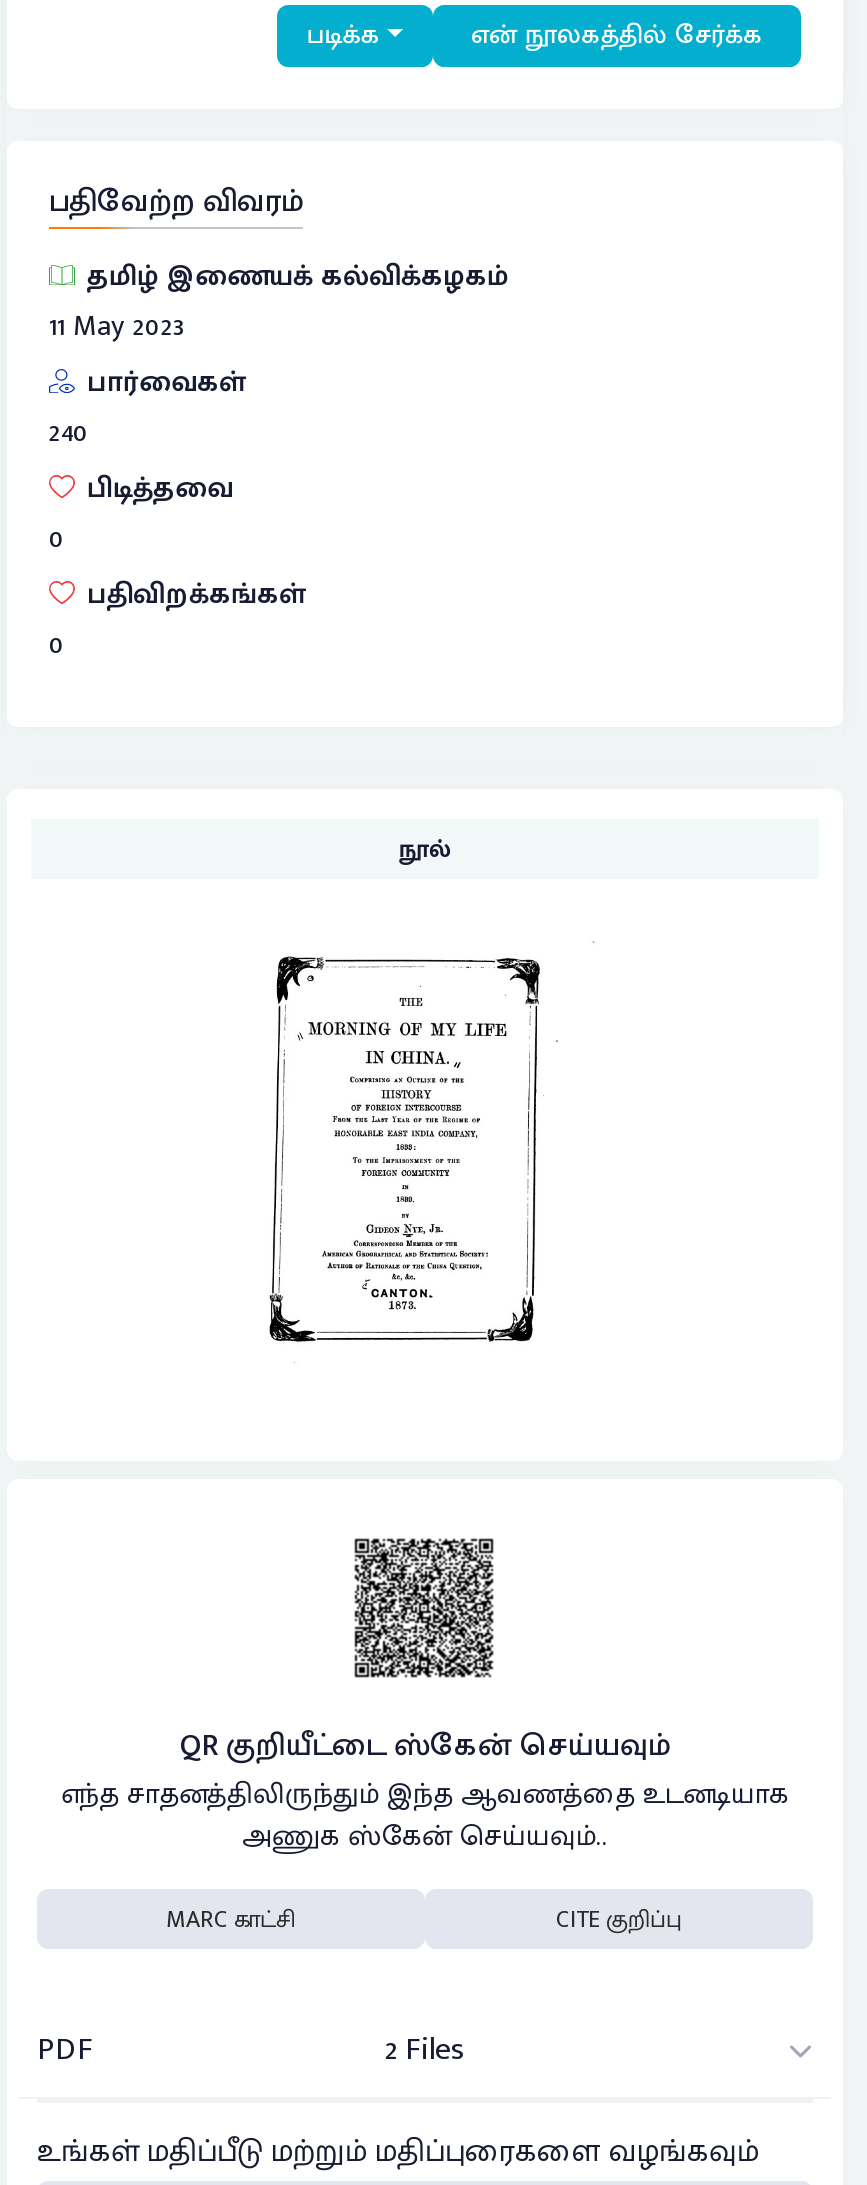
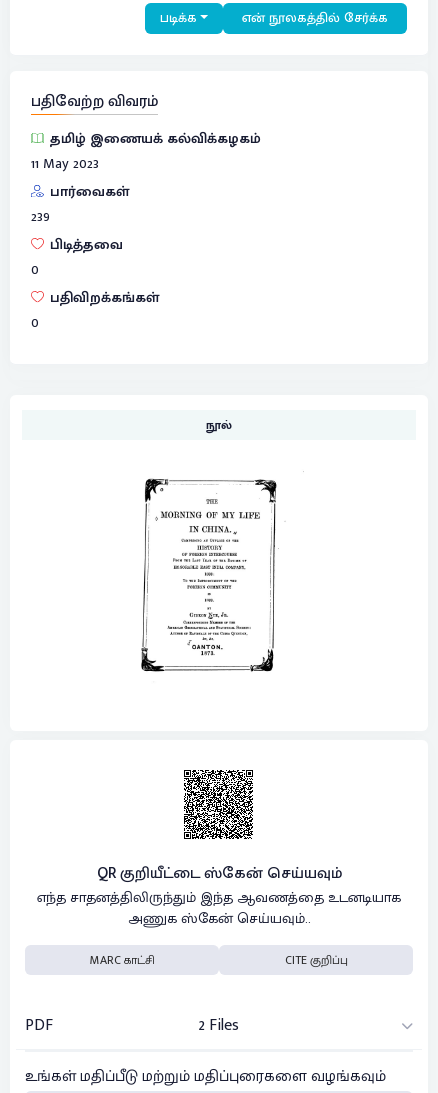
- 240
+ 239
